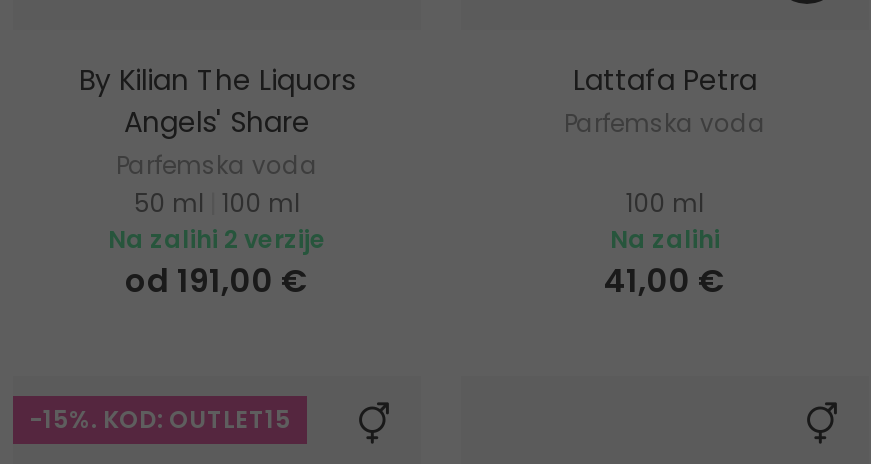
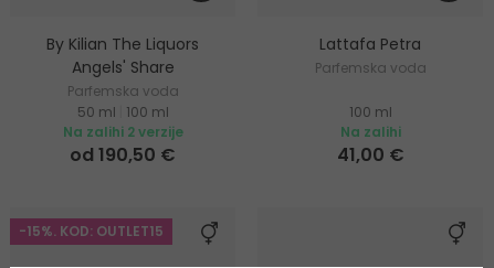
- od 191,00 €
+ od 190,50 €
